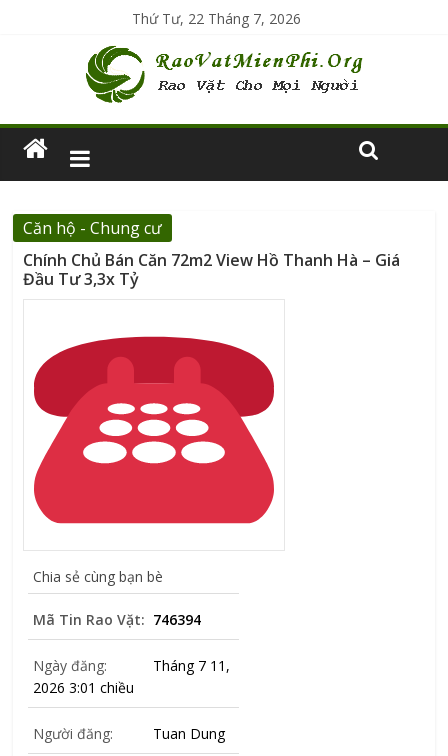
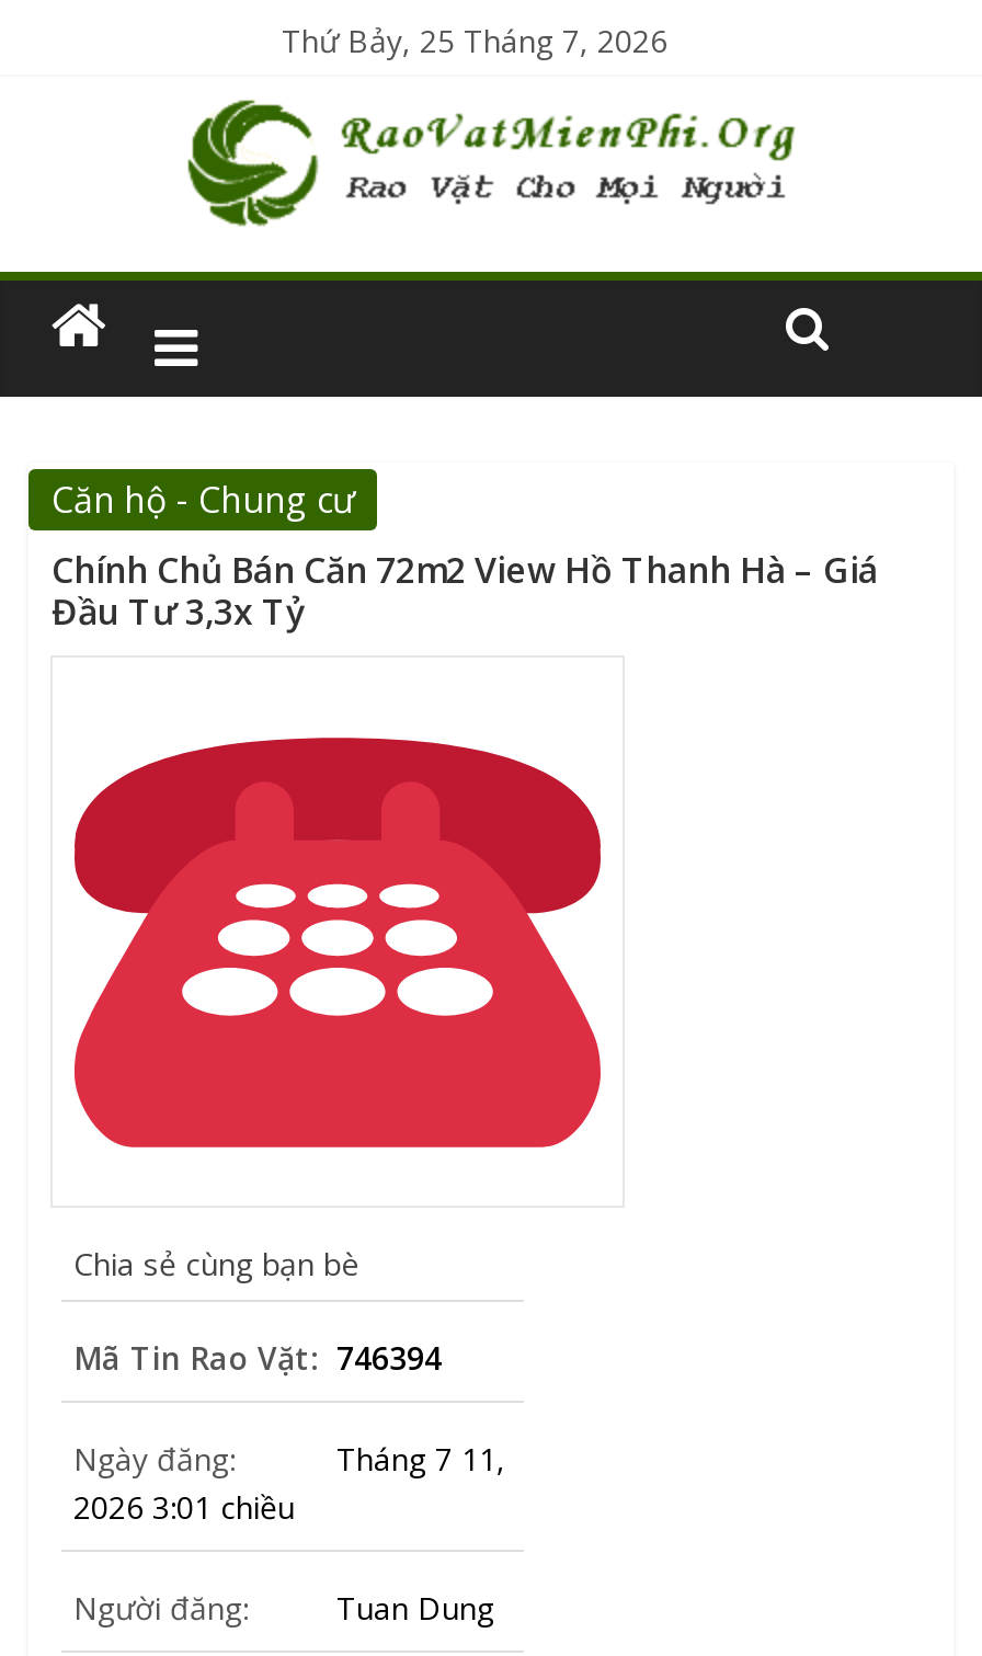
- Thứ Tư, 22 Tháng 7, 2026
+ Thứ Bảy, 25 Tháng 7, 2026
